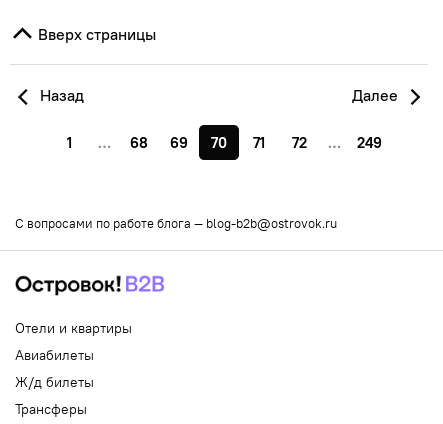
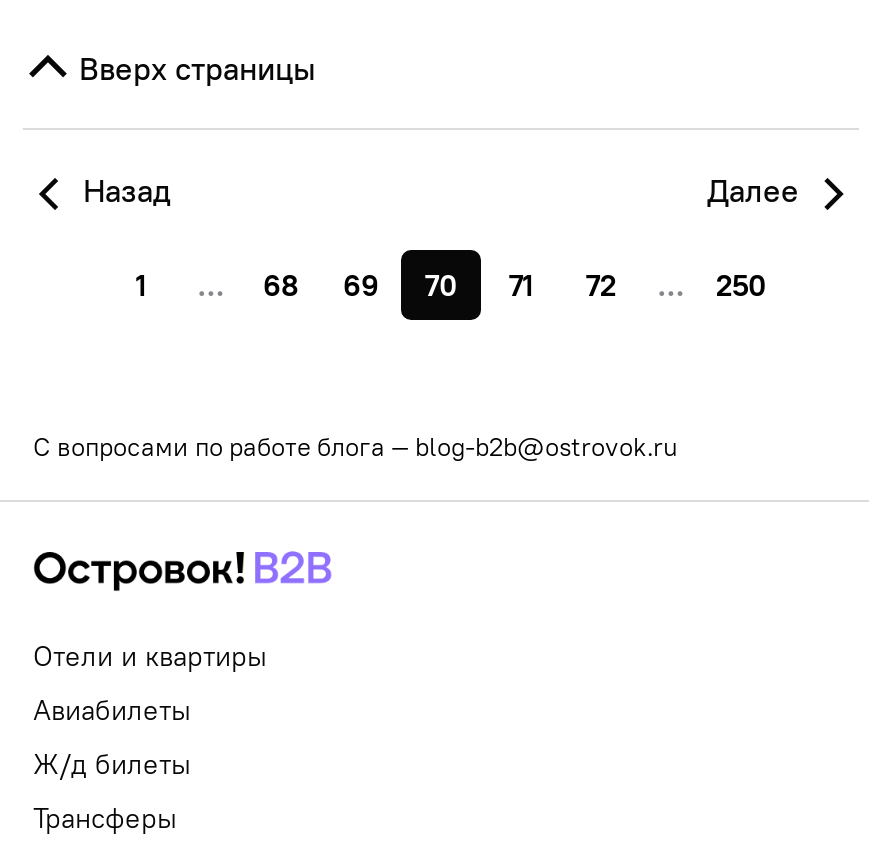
- 249
+ 250
